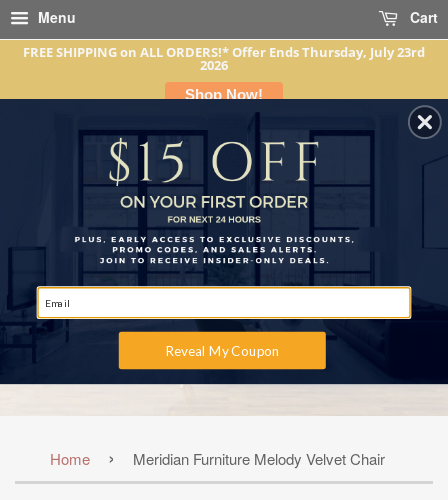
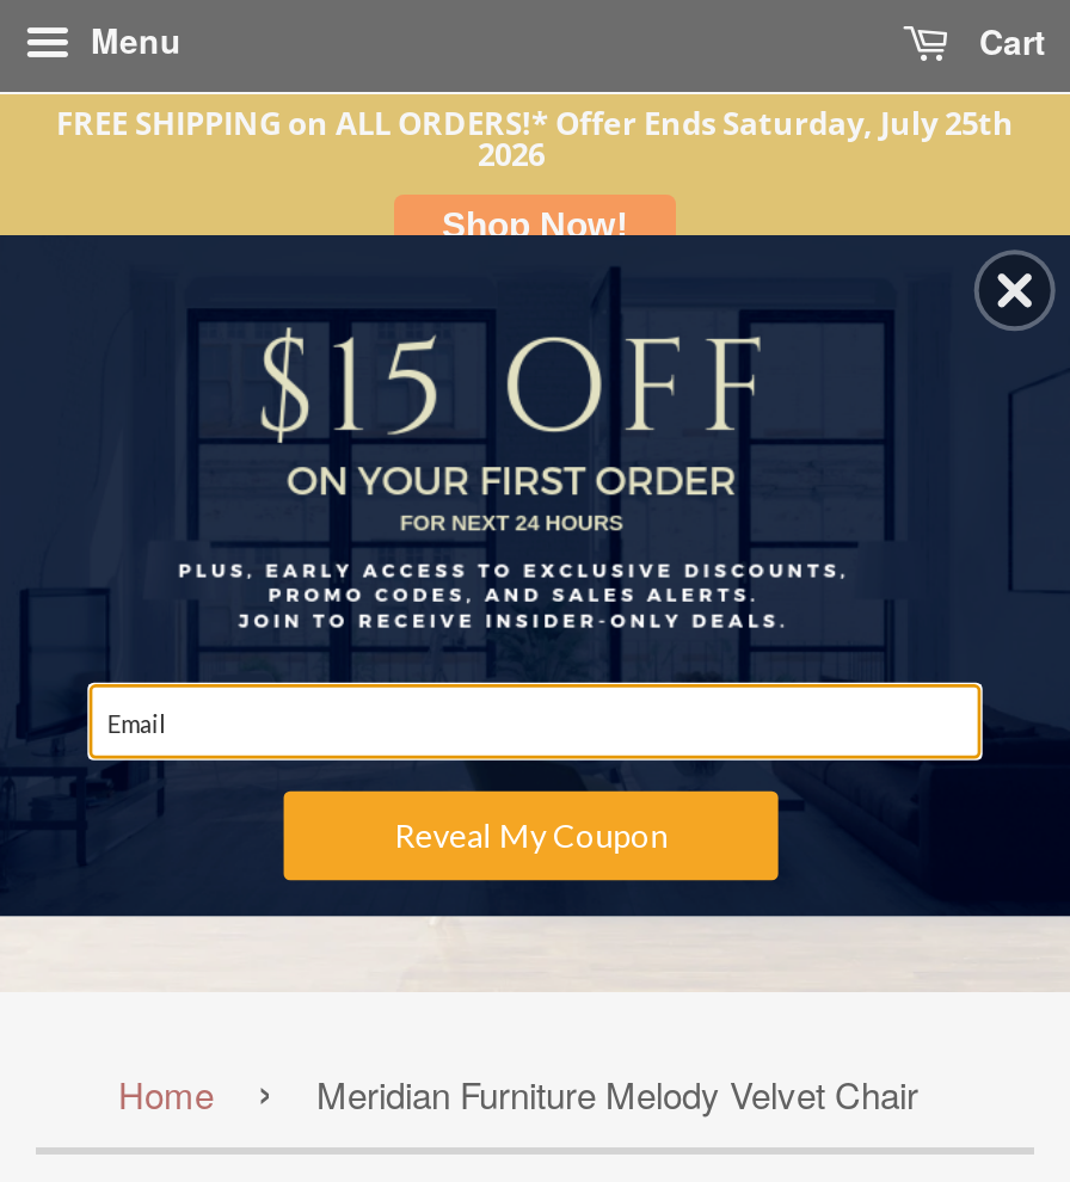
- FREE SHIPPING on ALL ORDERS!* Offer Ends Thursday, July 23rd
+ FREE SHIPPING on ALL ORDERS!* Offer Ends Saturday, July 25th
